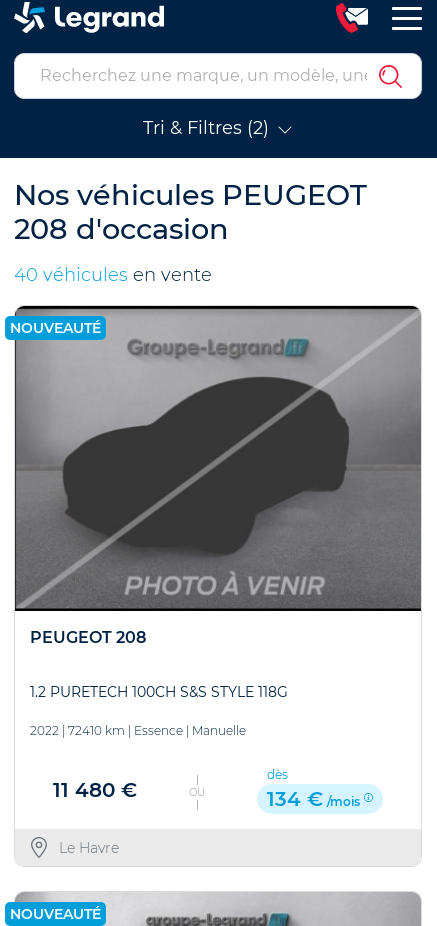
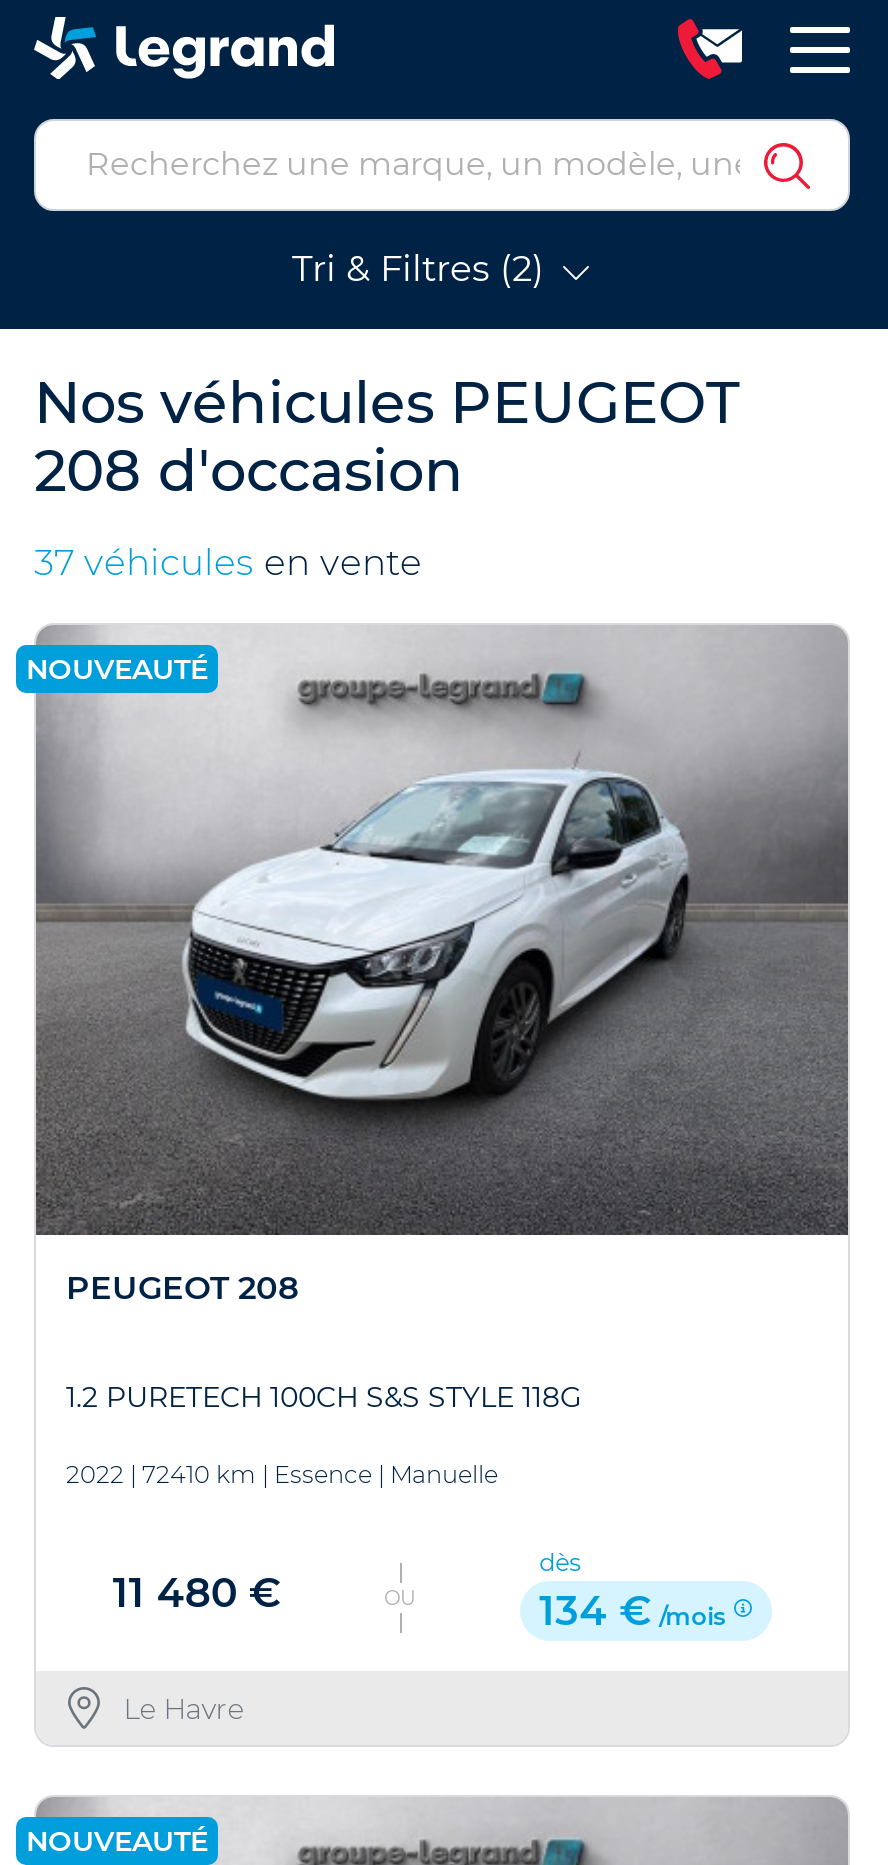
- 40 véhicules en vente
+ 37 véhicules en vente

- [image]
+ [image]
